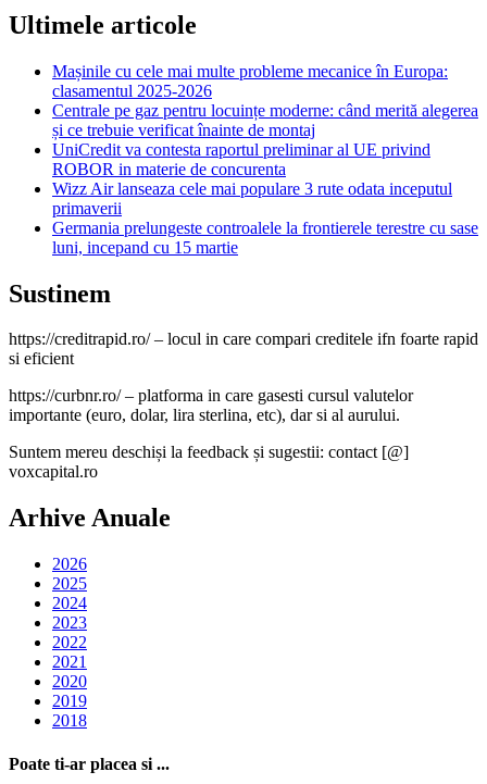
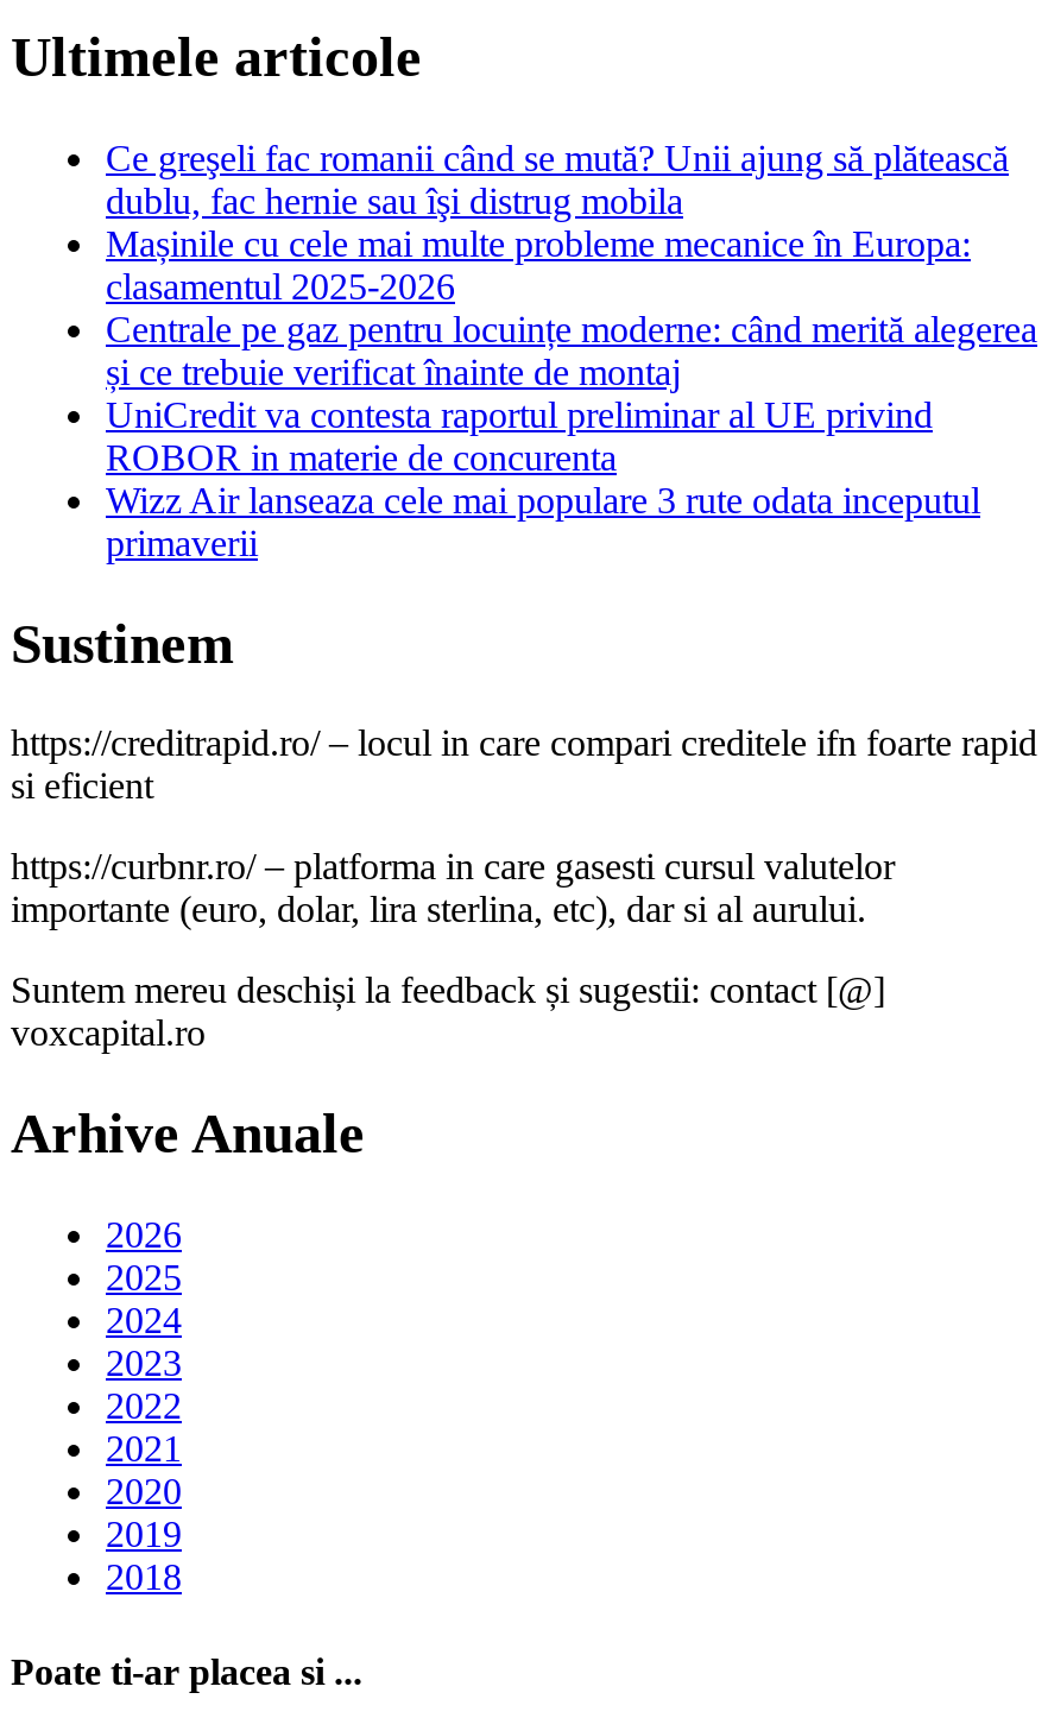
+ Ce greşeli fac romanii când se mută? Unii ajung să plătească
+ dublu, fac hernie sau îşi distrug mobila

moved down: Mașinile cu cele mai multe probleme mecanice în Europa: | clasamentul 2025-2026 | Centrale pe gaz pentru locuințe moderne: când merită alegerea | și ce trebuie verificat înainte de montaj | UniCredit va contesta raportul preliminar al UE privind | ROBOR in materie de concurenta | Wizz Air lanseaza cele mai populare 3 rute odata inceputul | primaverii

- Germania prelungeste controalele la frontierele terestre cu sase
- luni, incepand cu 15 martie
